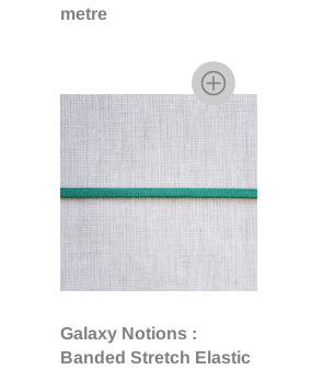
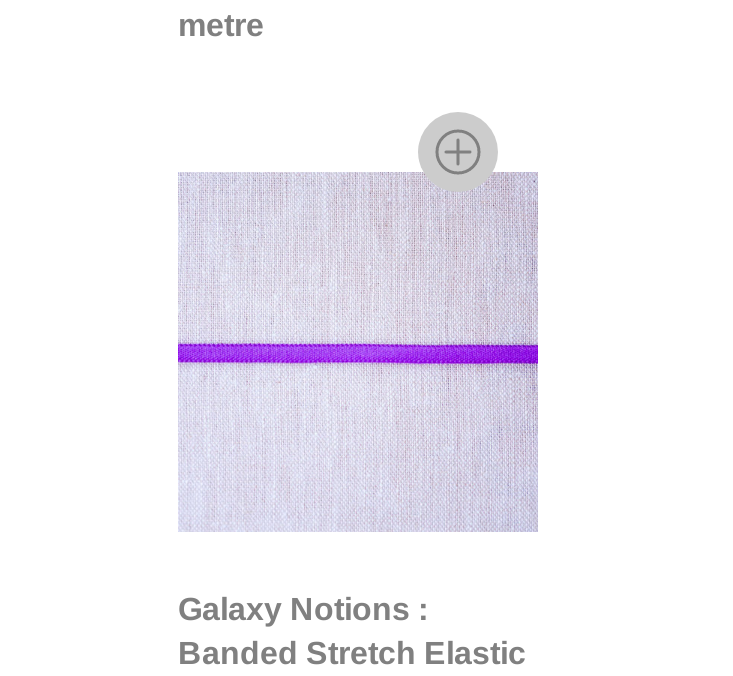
- [image]
+ [image]
